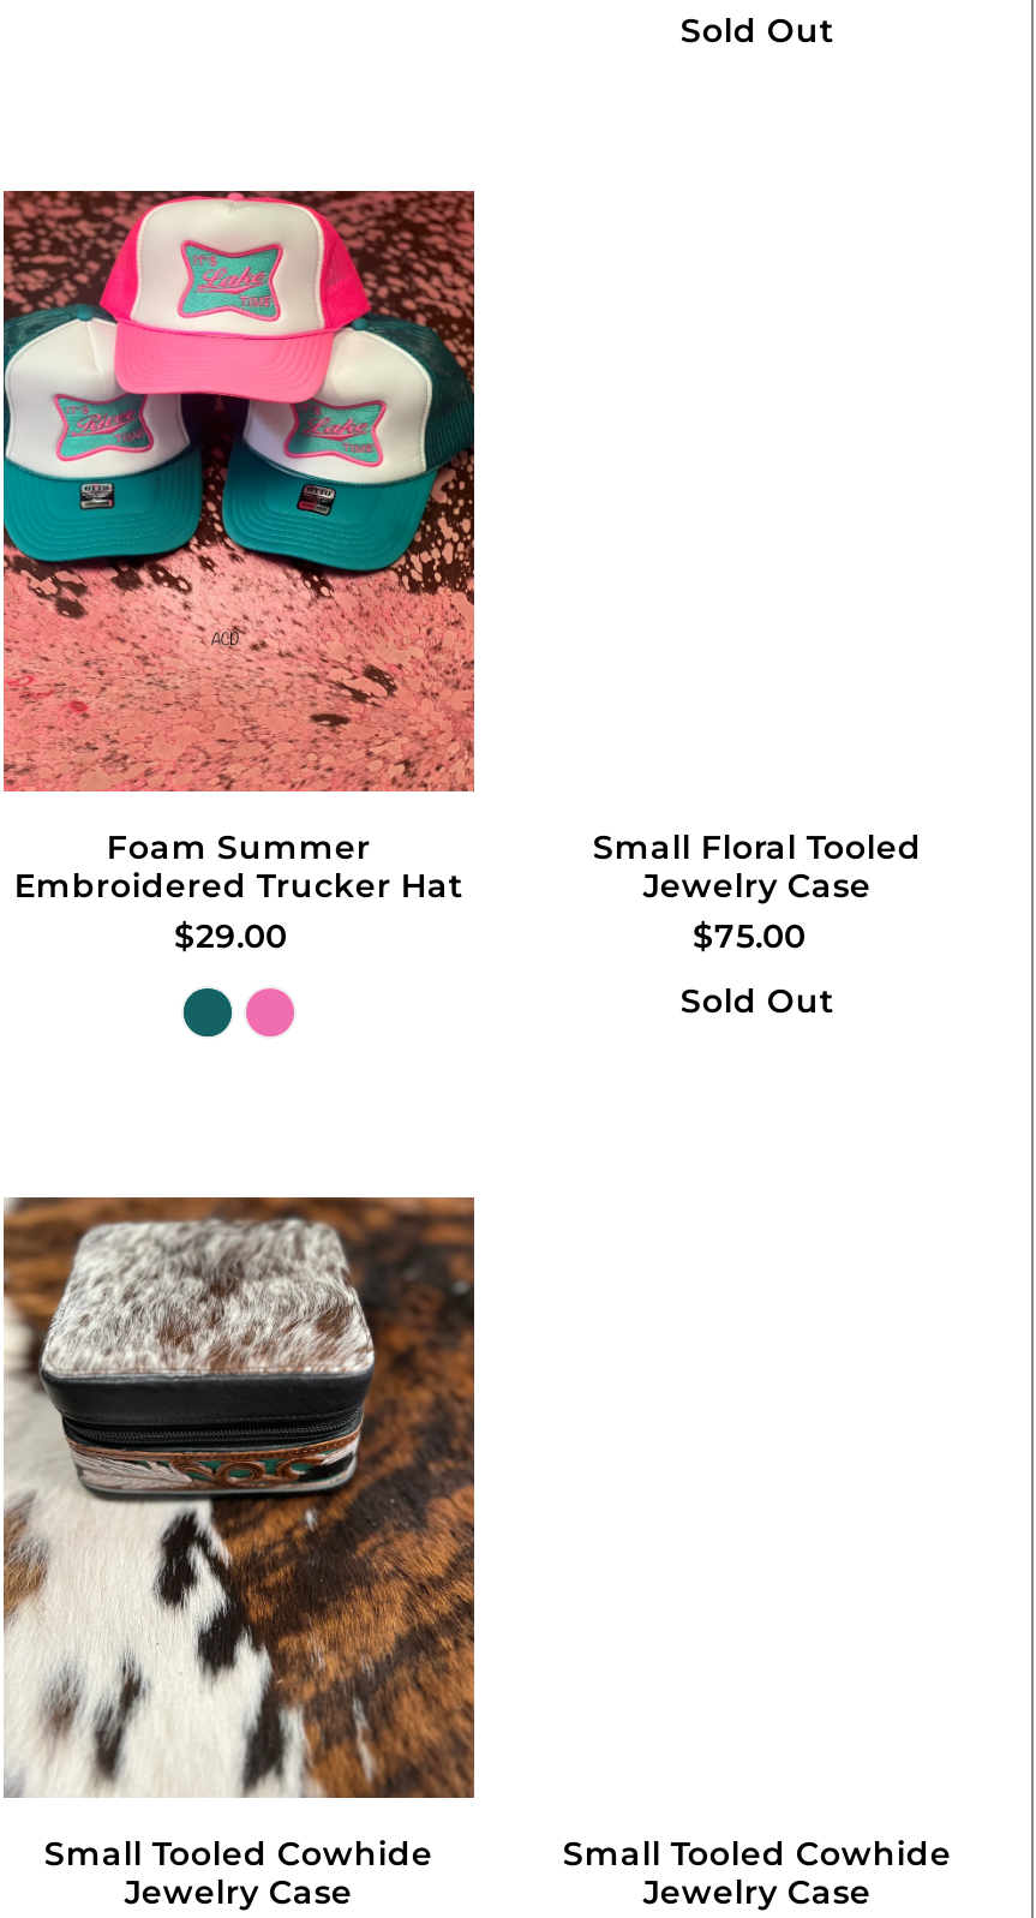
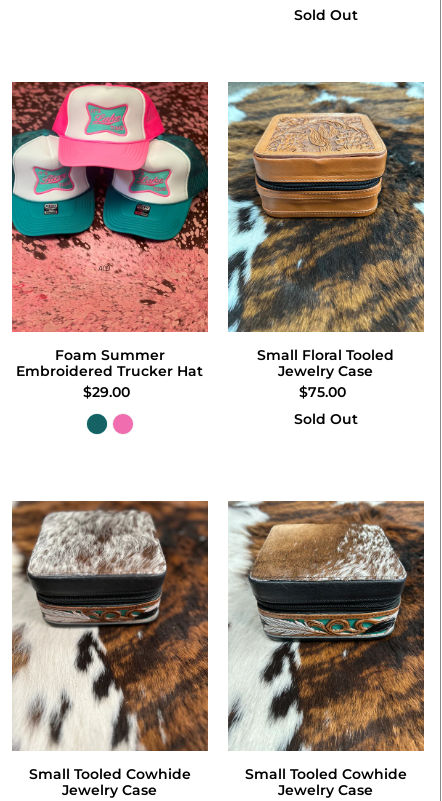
+ [image]

+ [image]
